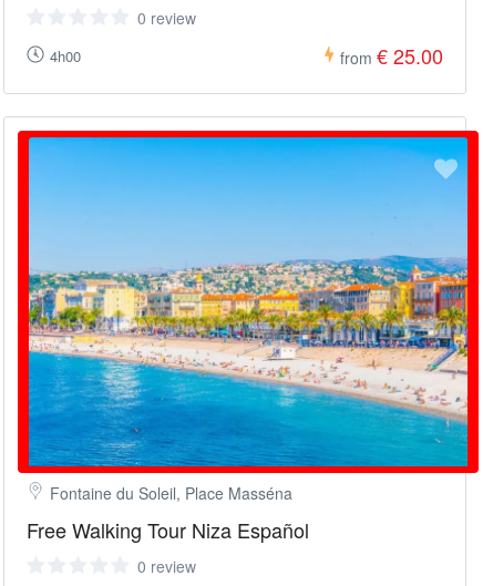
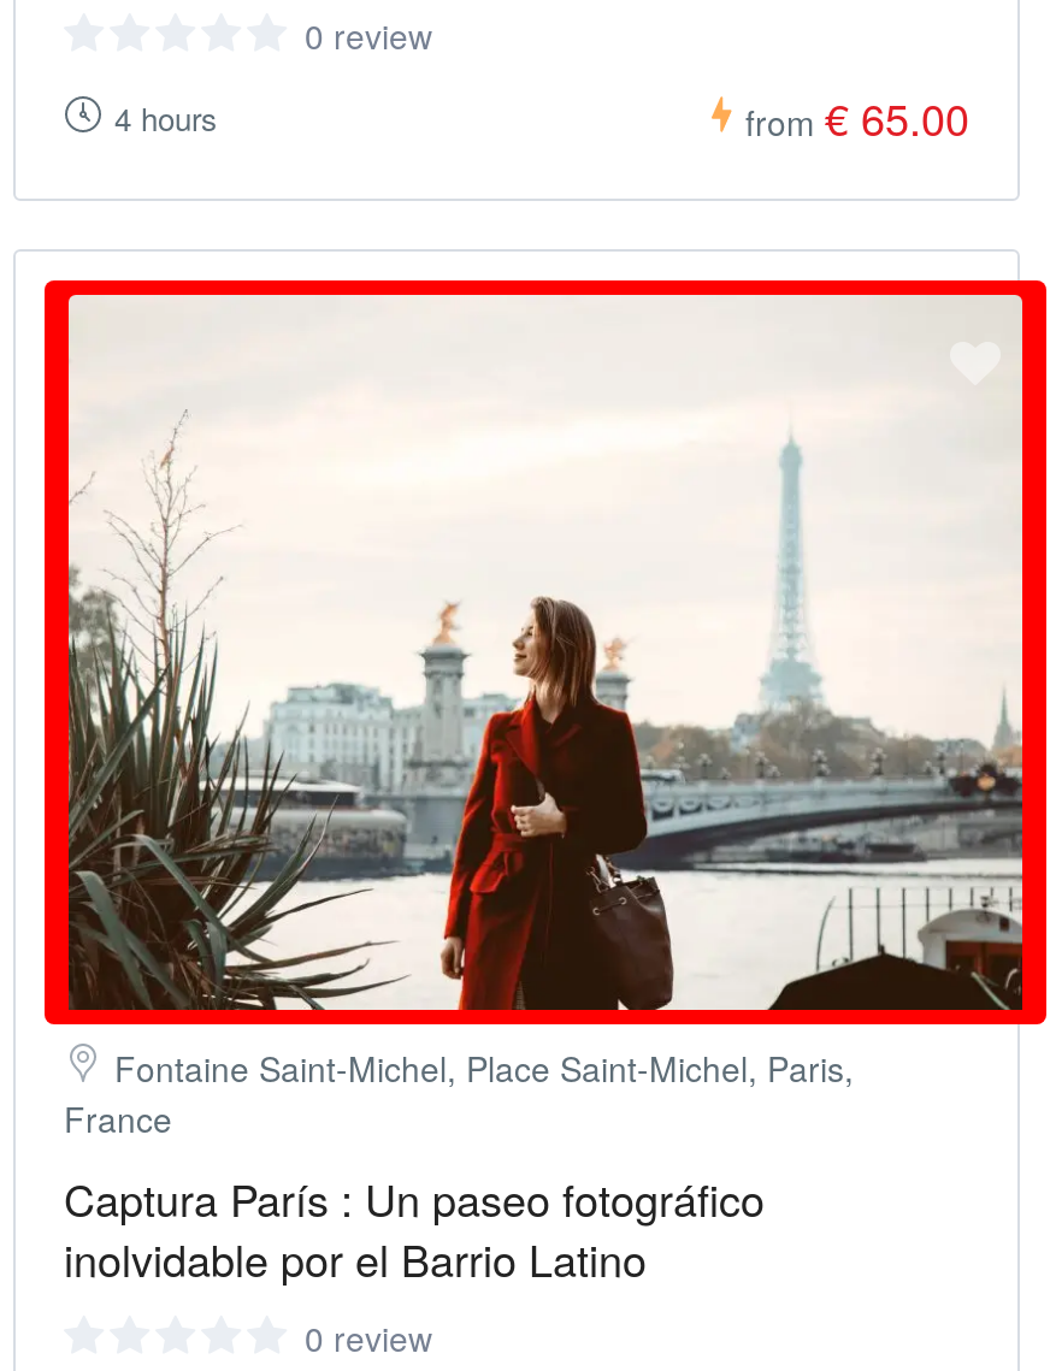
- 4h00
- from € 25.00
+ 4 hours
+ from € 65.00

- [image]
- Fontaine du Soleil, Place Masséna
- Free Walking Tour Niza Español
+ [image]
+ Fontaine Saint-Michel, Place Saint-Michel, Paris,
+ France
+ Captura París : Un paseo fotográfico
+ inolvidable por el Barrio Latino
